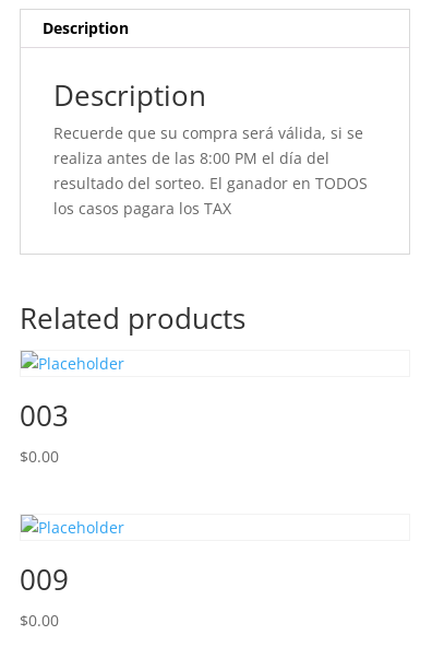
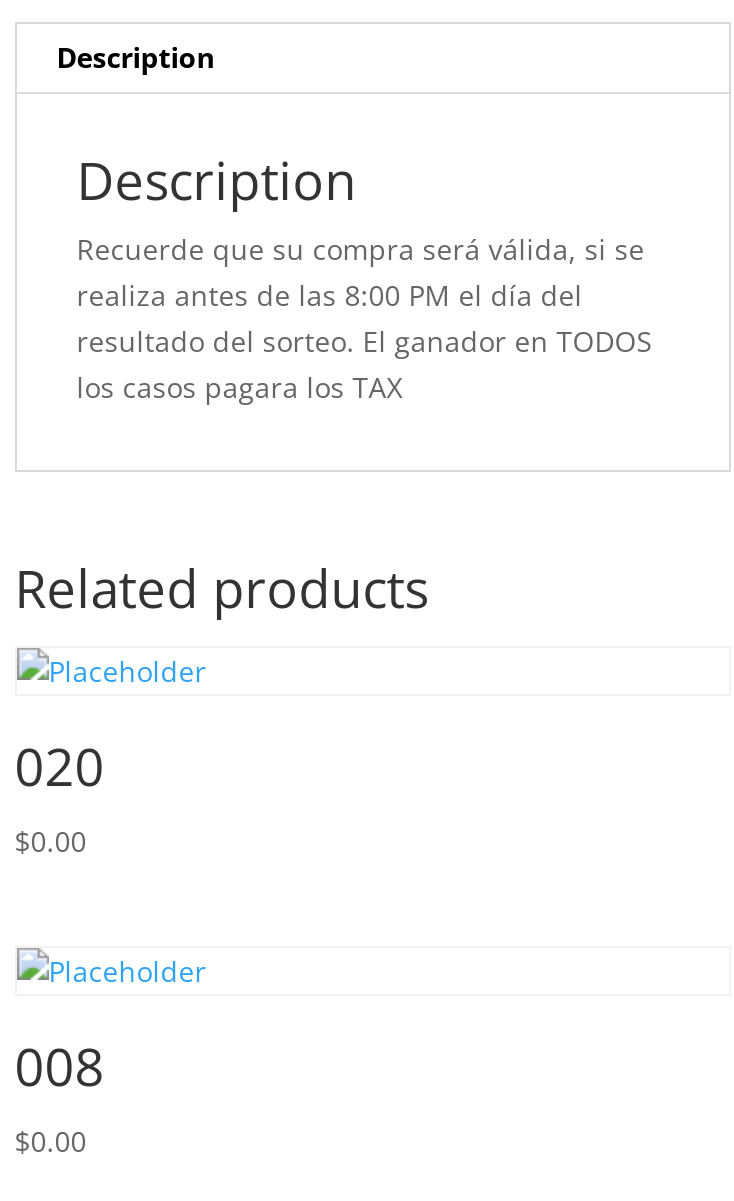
- 003
+ 020

- 009
+ 008
